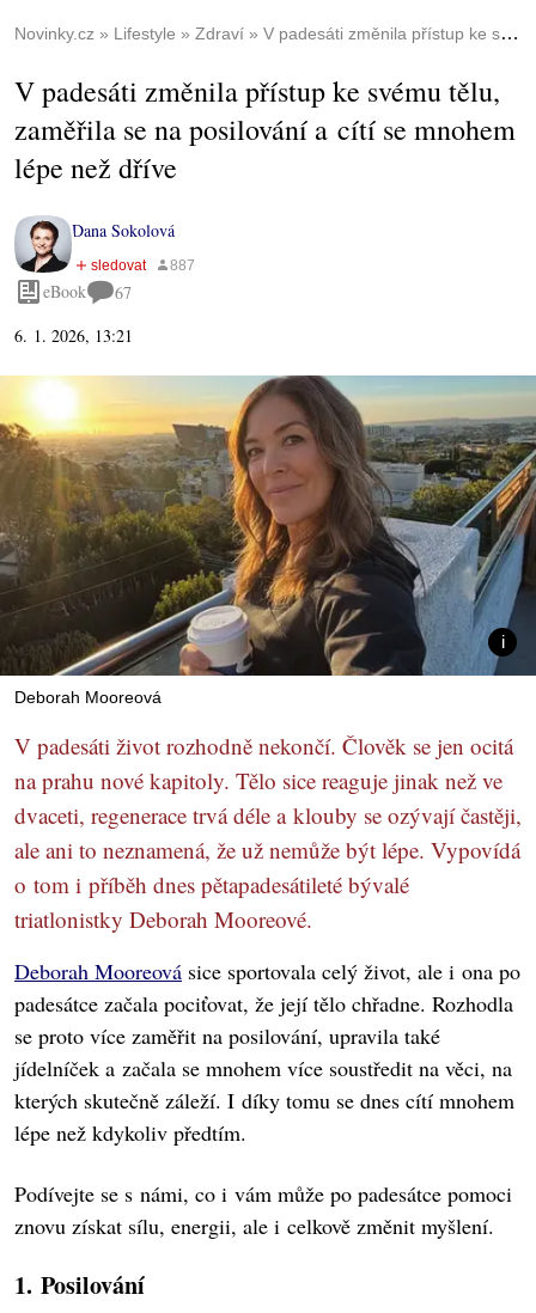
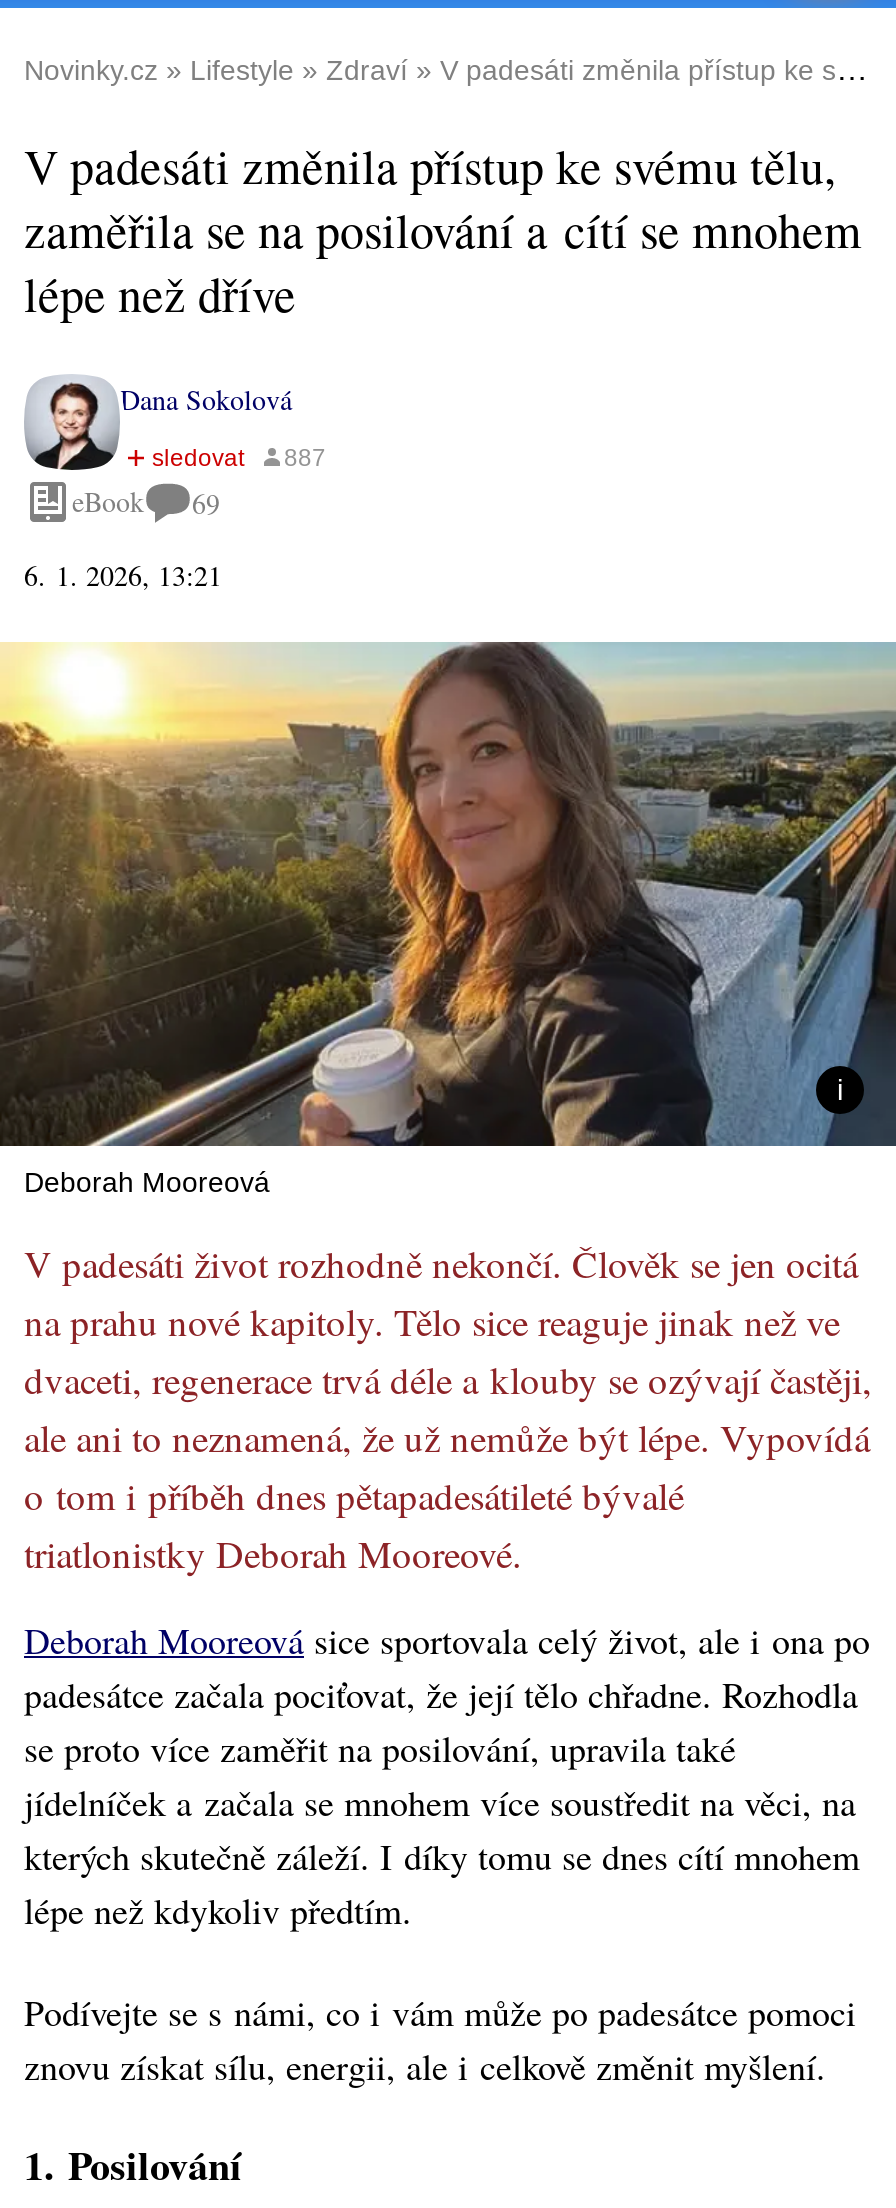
- eBook 67
+ eBook 69
